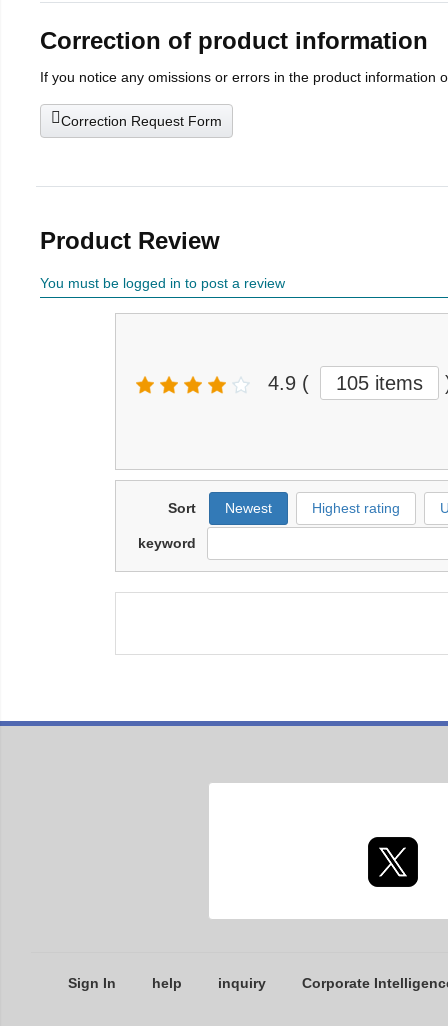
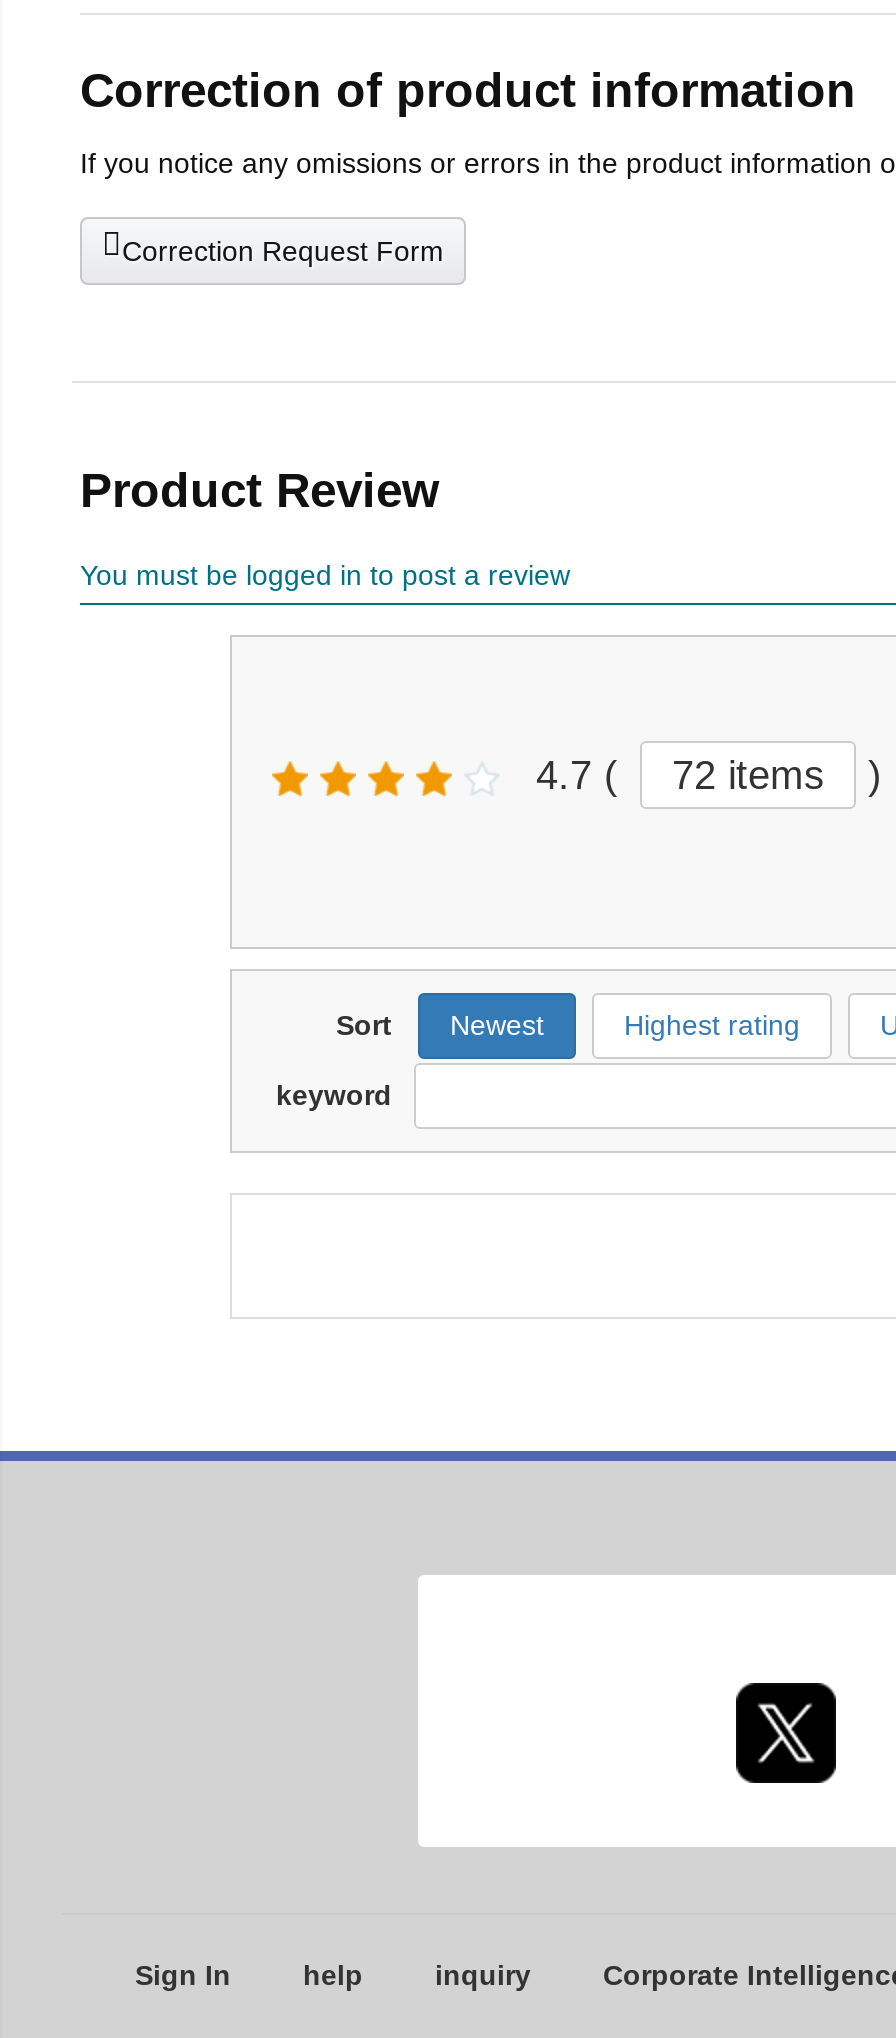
- 4.9 (
+ 4.7 (

- 105 items
+ 72 items
